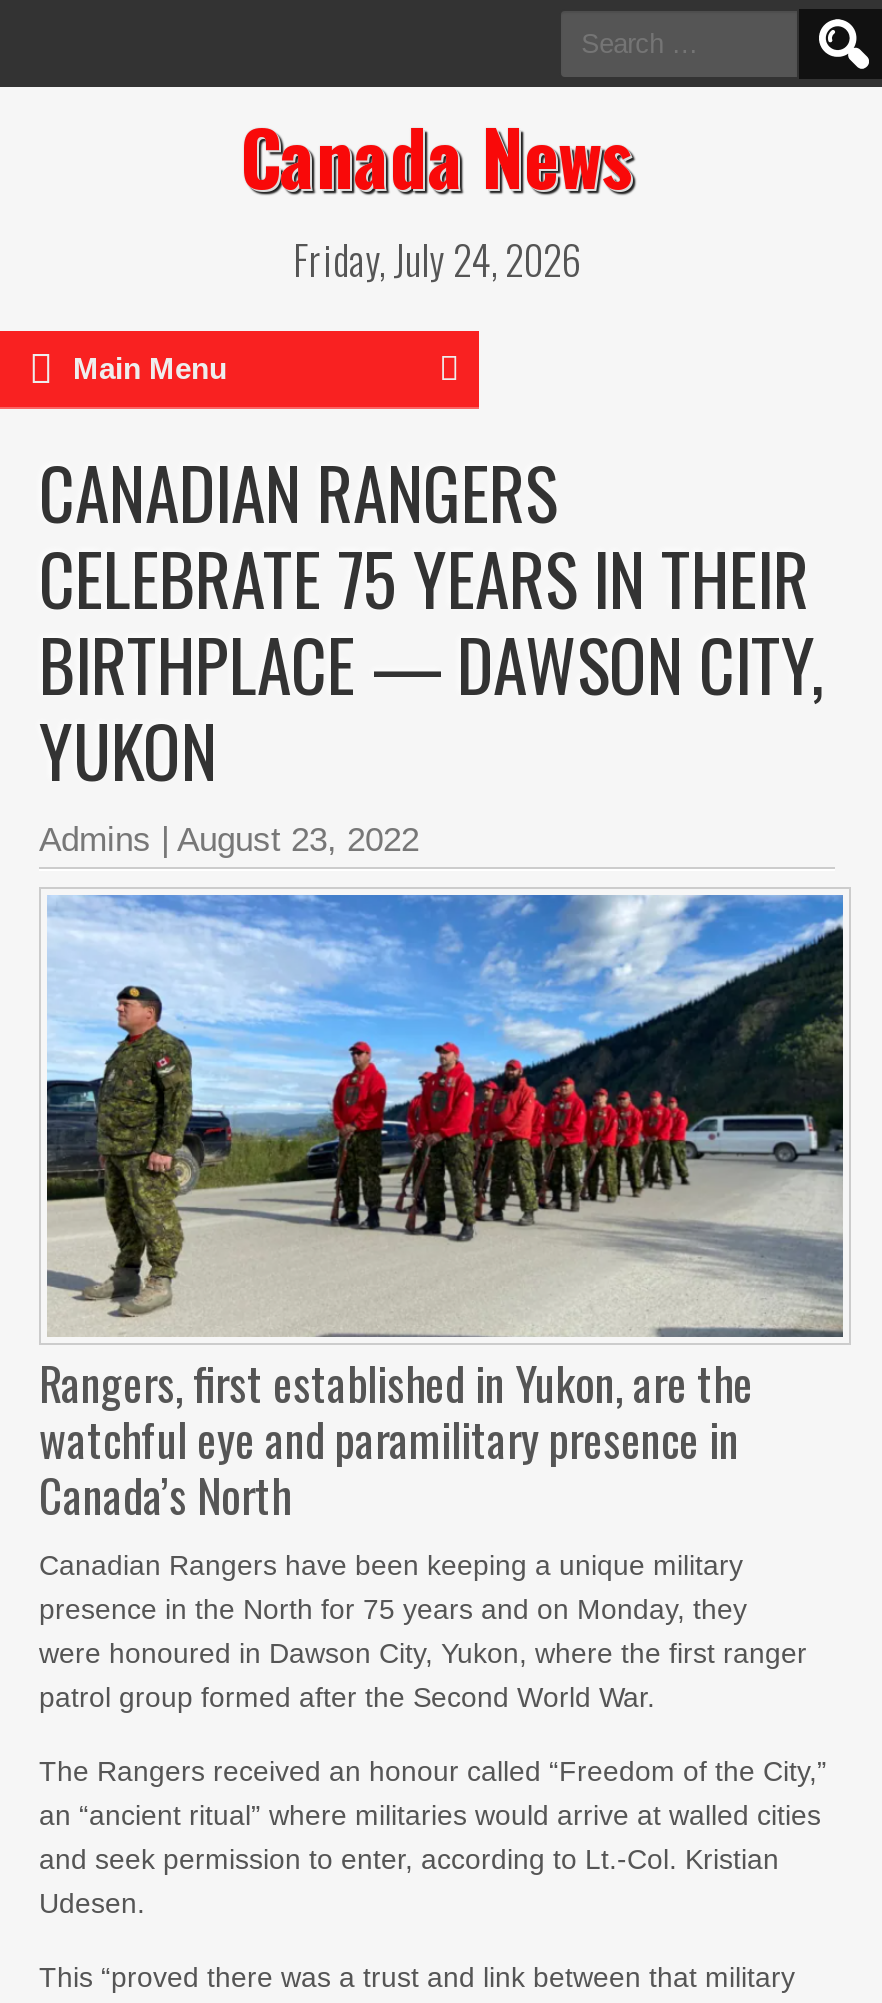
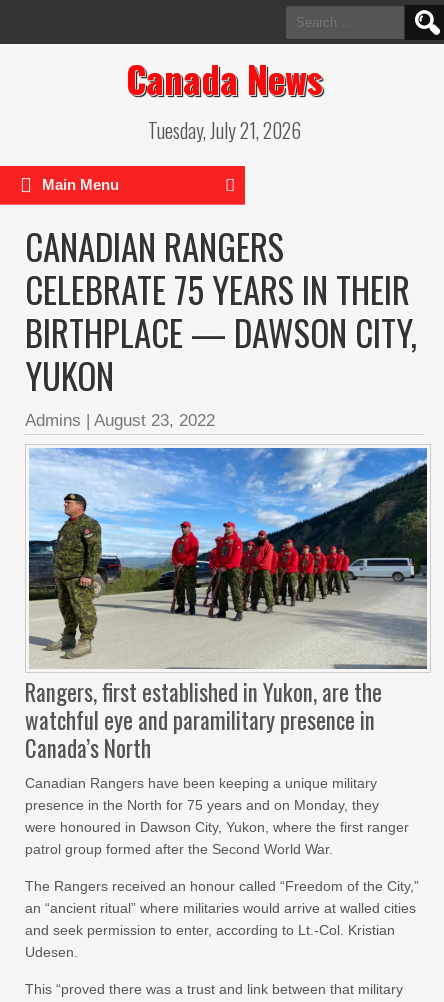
- Friday, July 24, 2026
+ Tuesday, July 21, 2026
